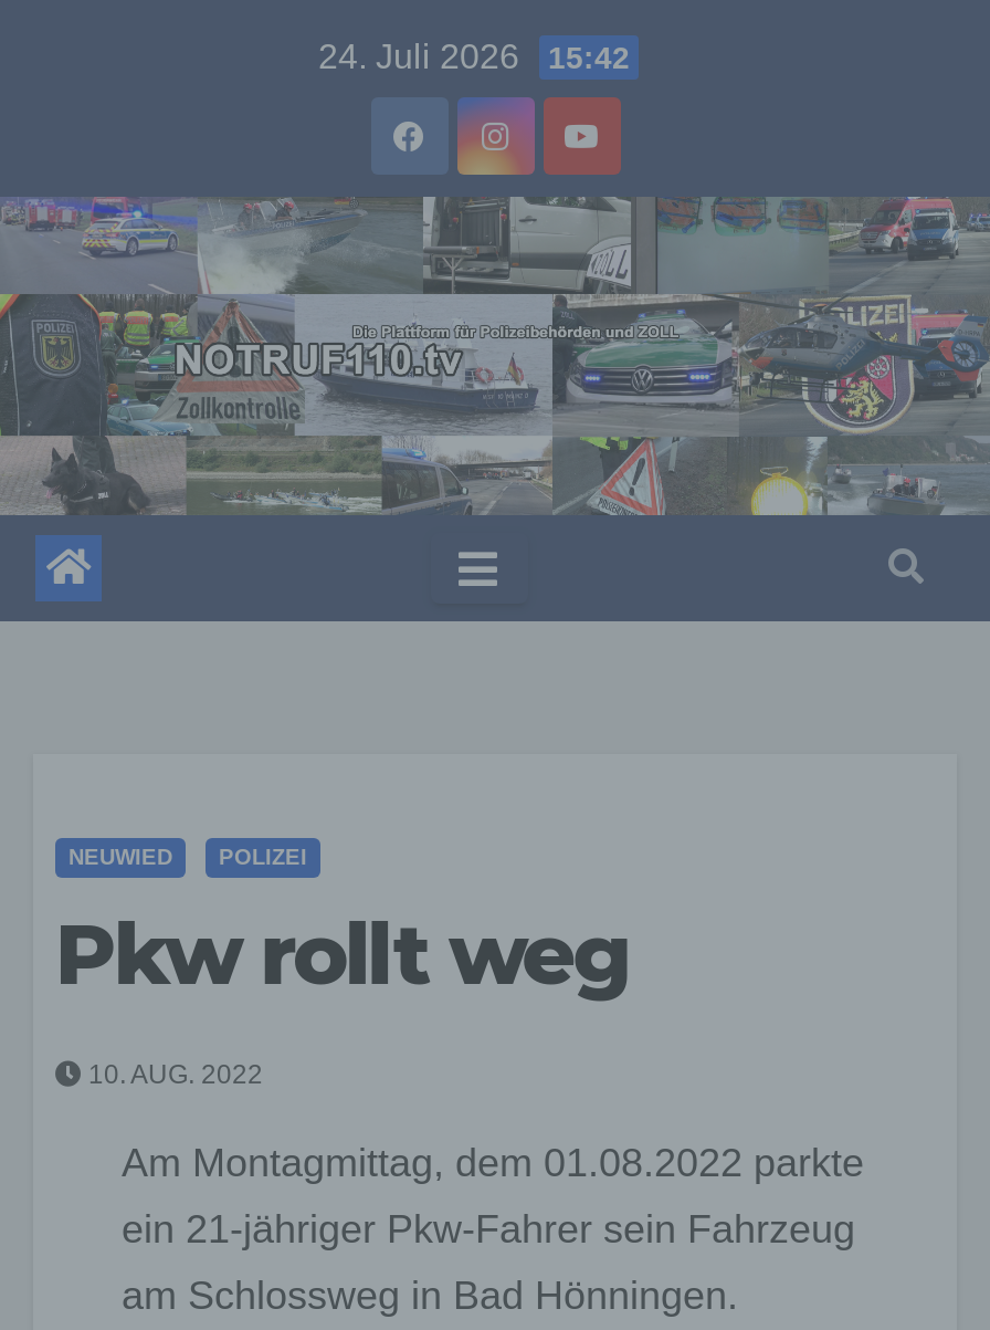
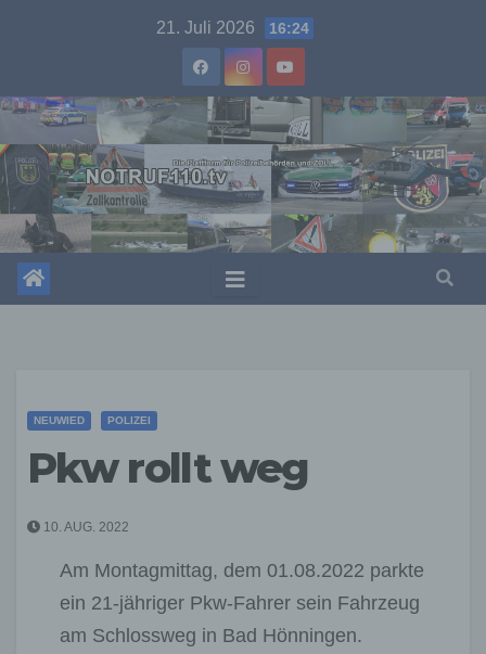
- 24. Juli 2026 15:42
+ 21. Juli 2026 16:24
